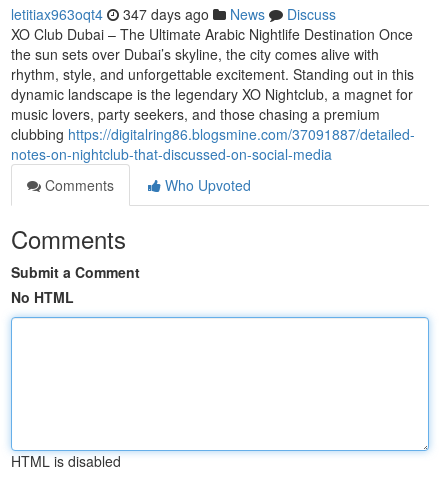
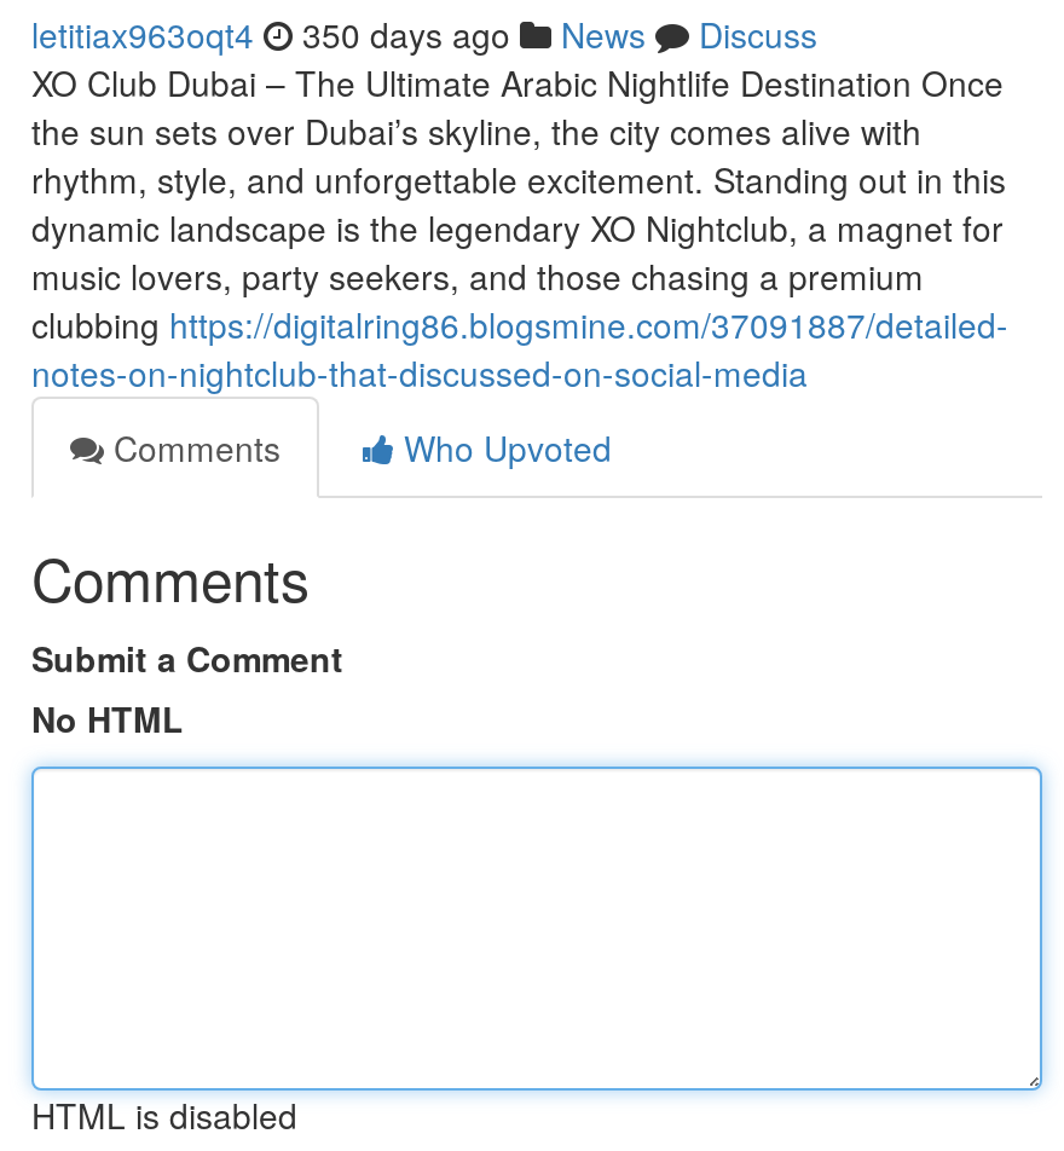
- letitiax963oqt4 347 days ago News Discuss
+ letitiax963oqt4 350 days ago News Discuss
